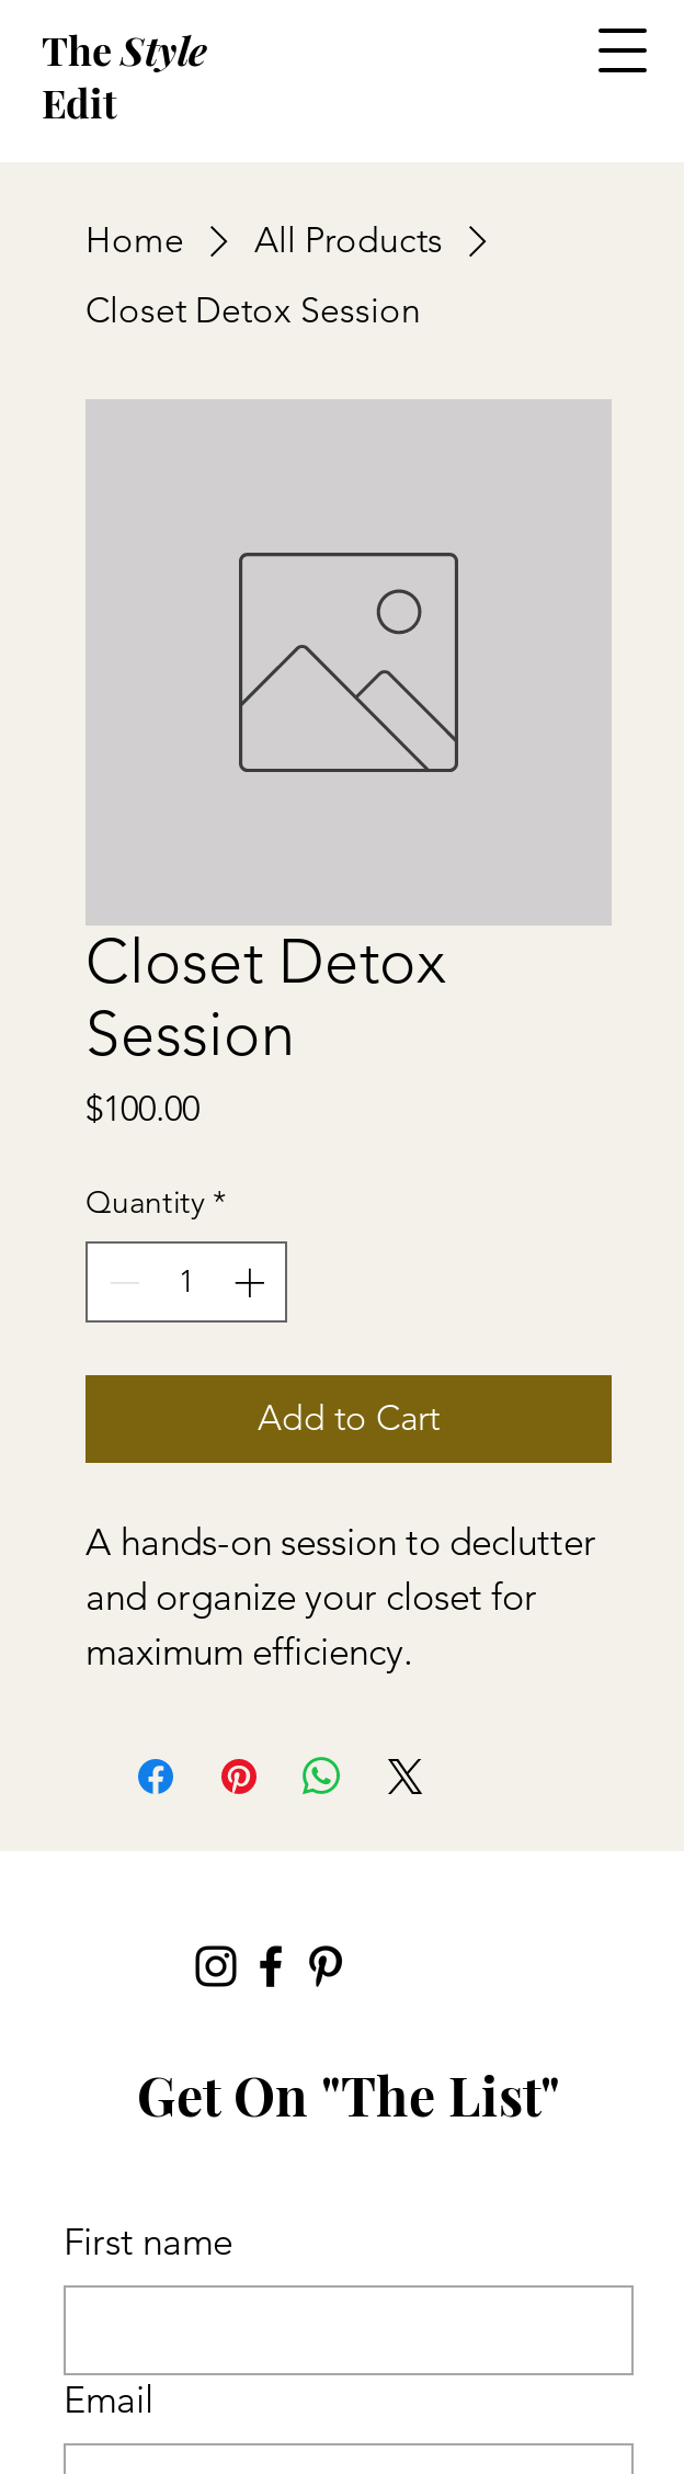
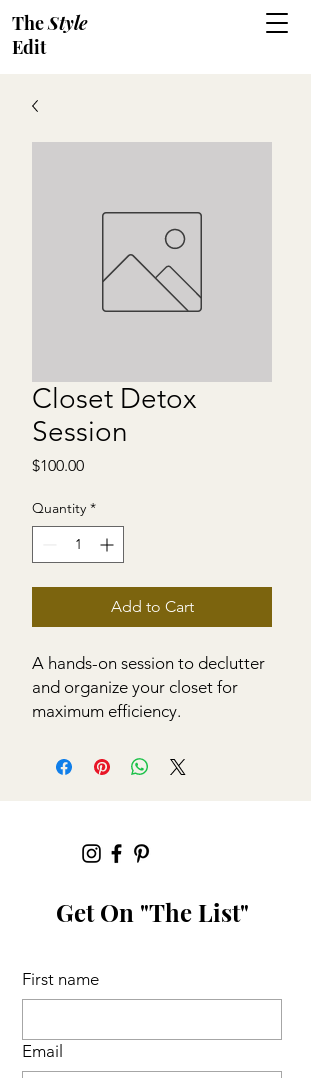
- Home
- All Products
- Closet Detox Session
